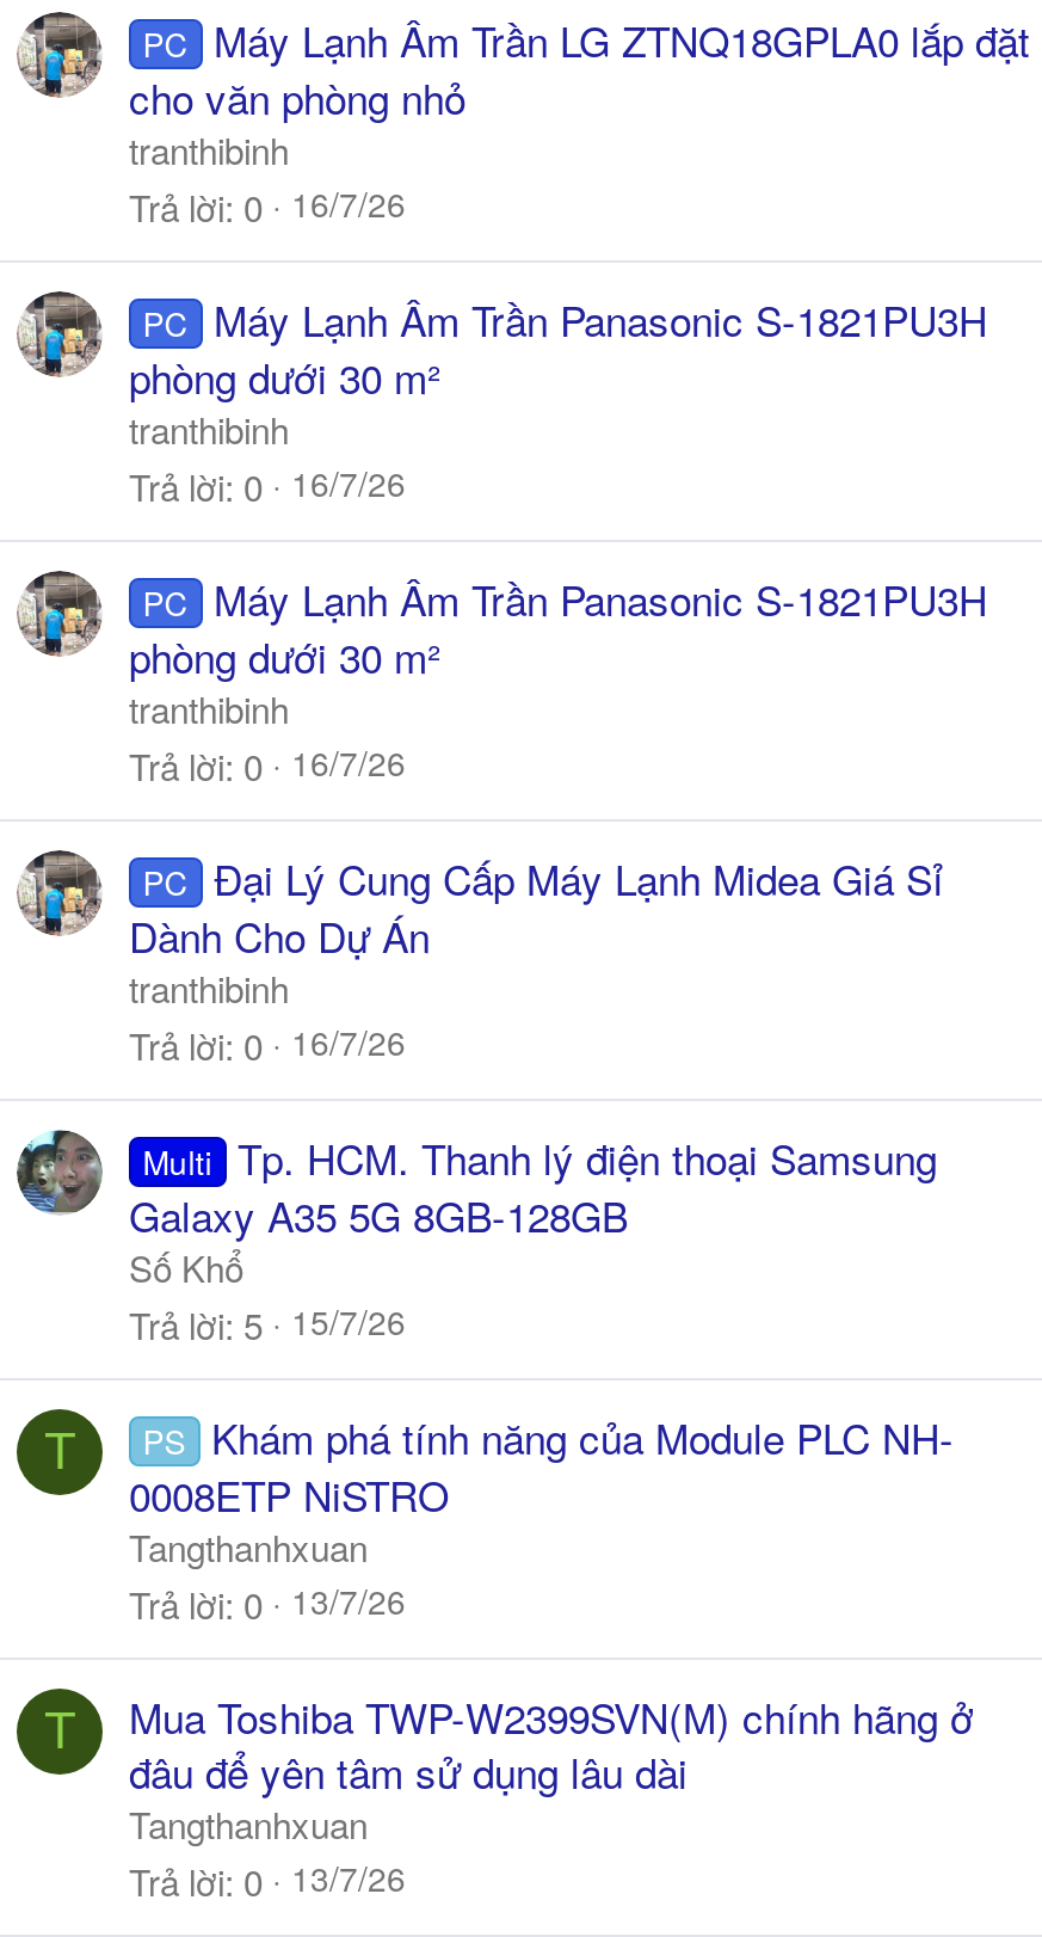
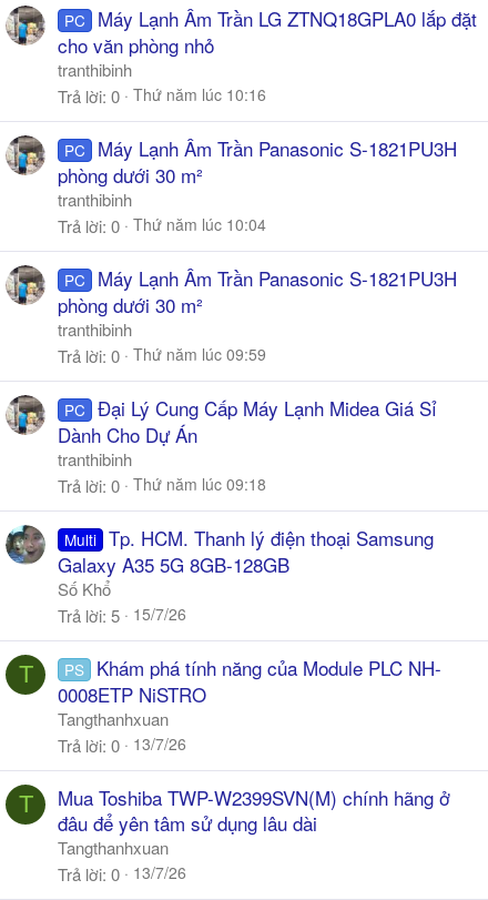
- Trả lời 0 16/7/26
+ Trả lời 0 Thứ năm lúc 10:16

- Trả lời 0 16/7/26
+ Trả lời 0 Thứ năm lúc 10:04

- Trả lời 0 16/7/26
+ Trả lời 0 Thứ năm lúc 09:59

- Trả lời 0 16/7/26
+ Trả lời 0 Thứ năm lúc 09:18
